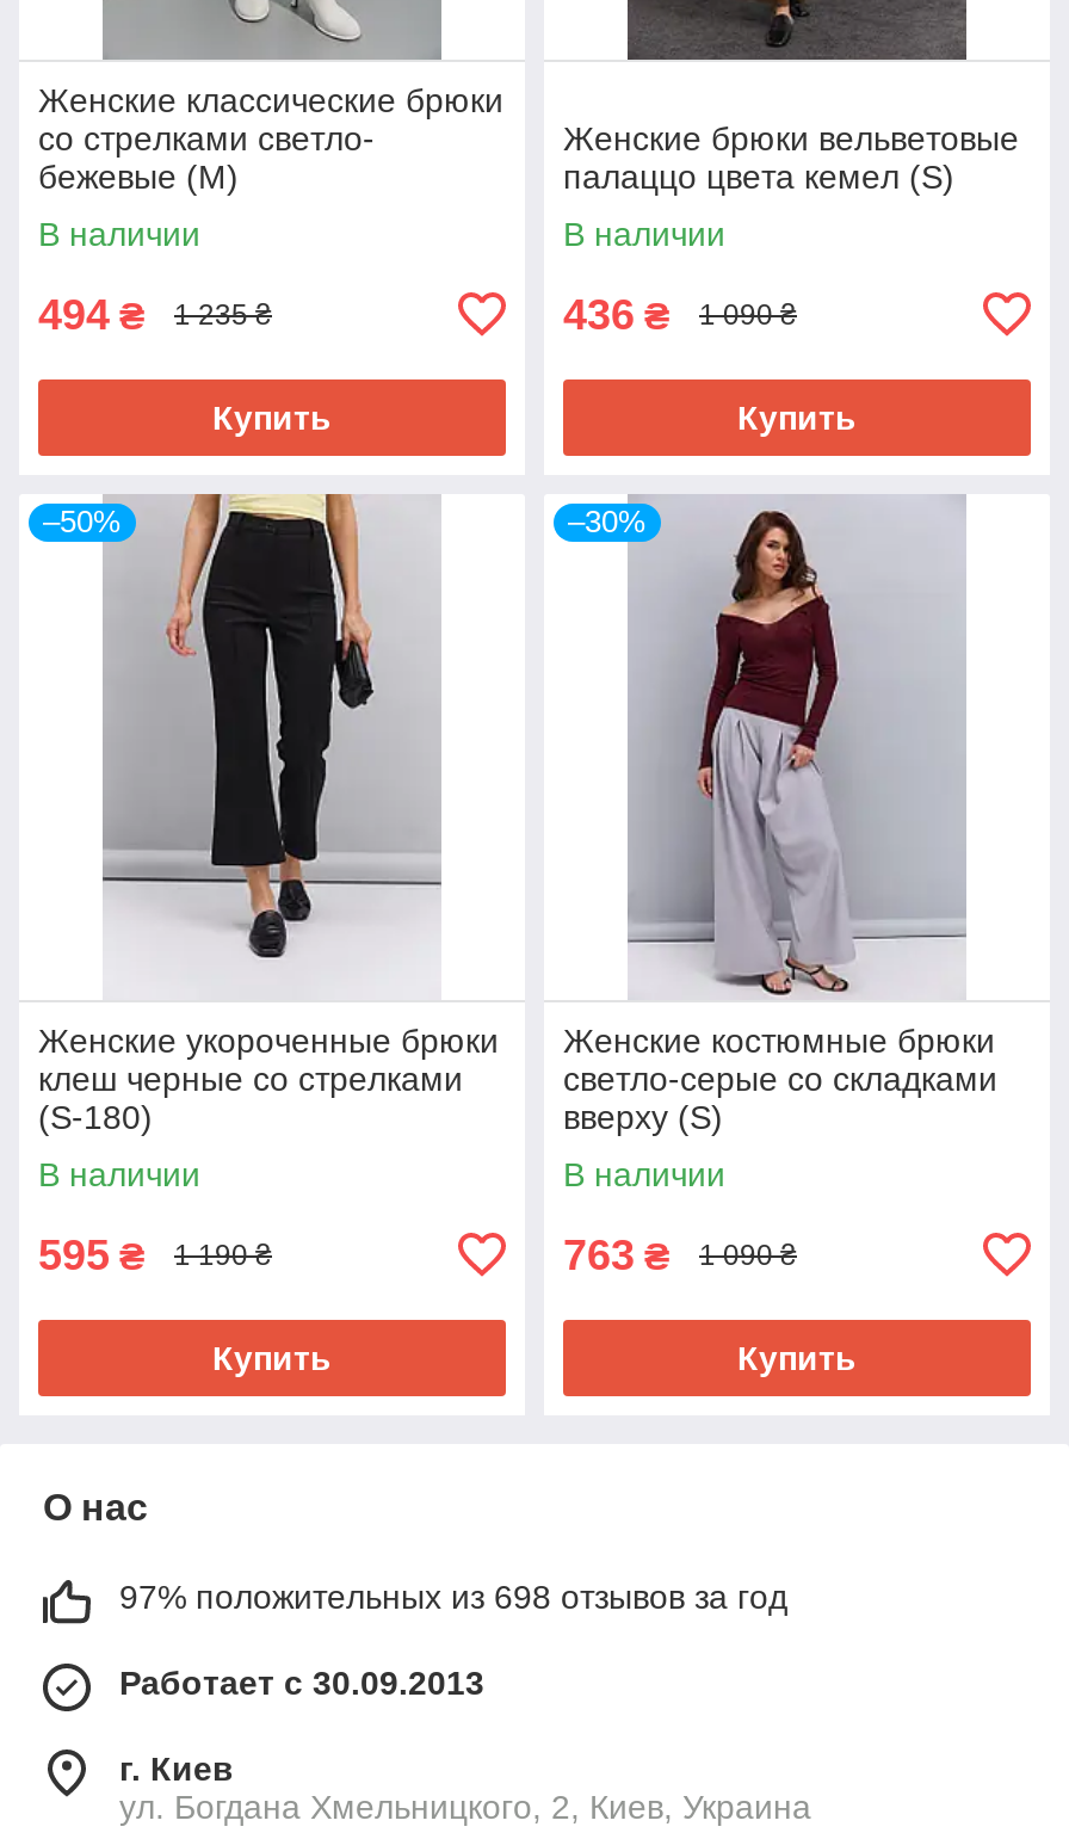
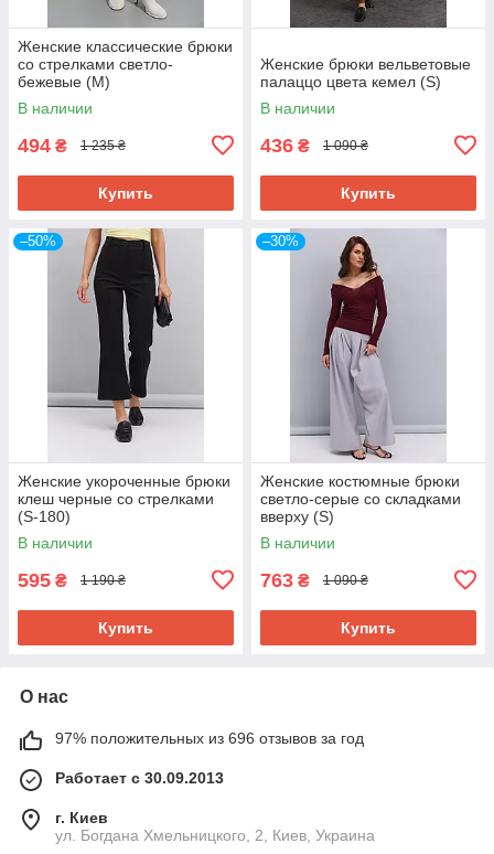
- 97% положительных из 698 отзывов за год
+ 97% положительных из 696 отзывов за год
